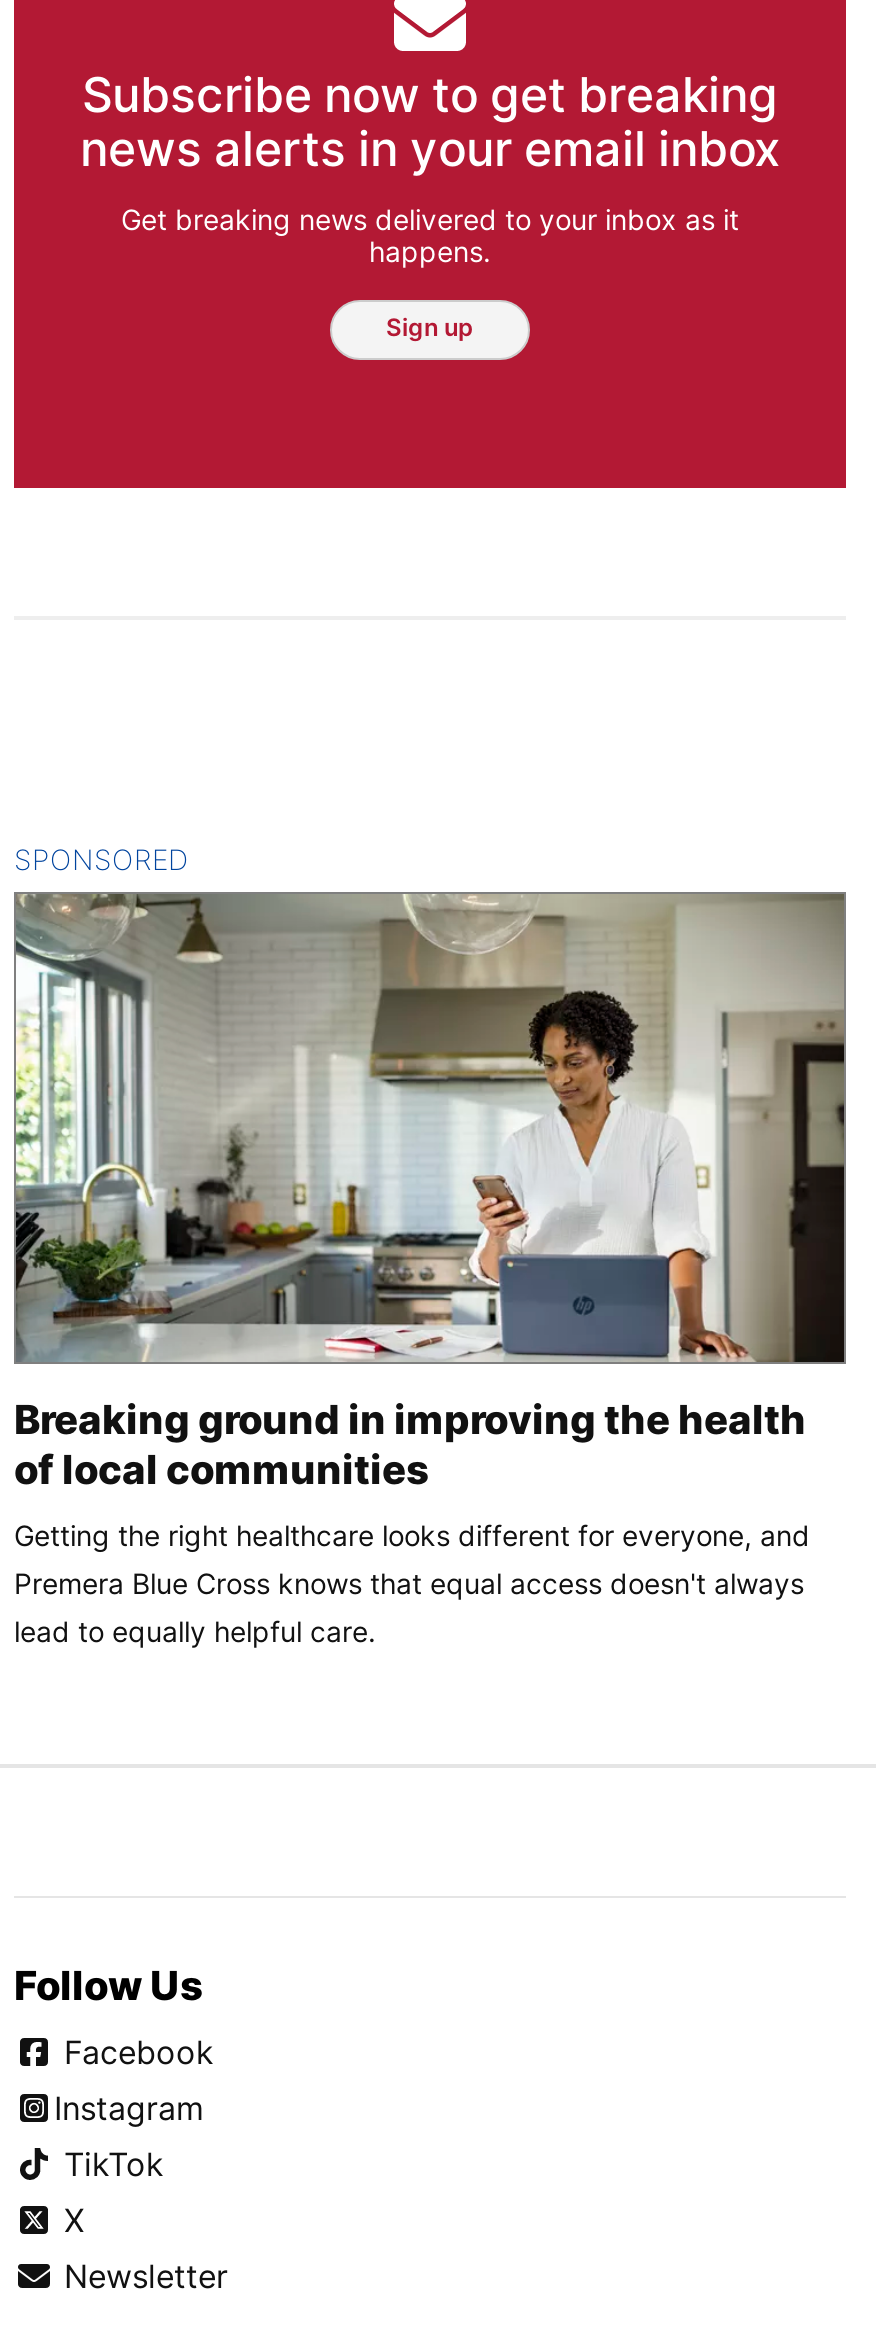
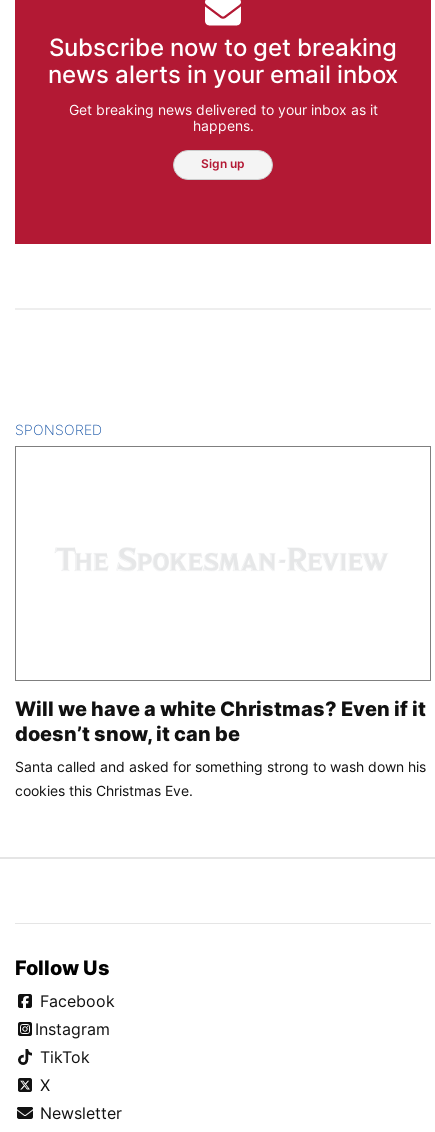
- [image]

- Breaking ground in improving the health
- of local communities
+ Will we have a white Christmas? Even if it
+ doesn’t snow, it can be

- Getting the right healthcare looks different for everyone, and
- Premera Blue Cross knows that equal access doesn't always
- lead to equally helpful care.
+ Santa called and asked for something strong to wash down his
+ cookies this Christmas Eve.
